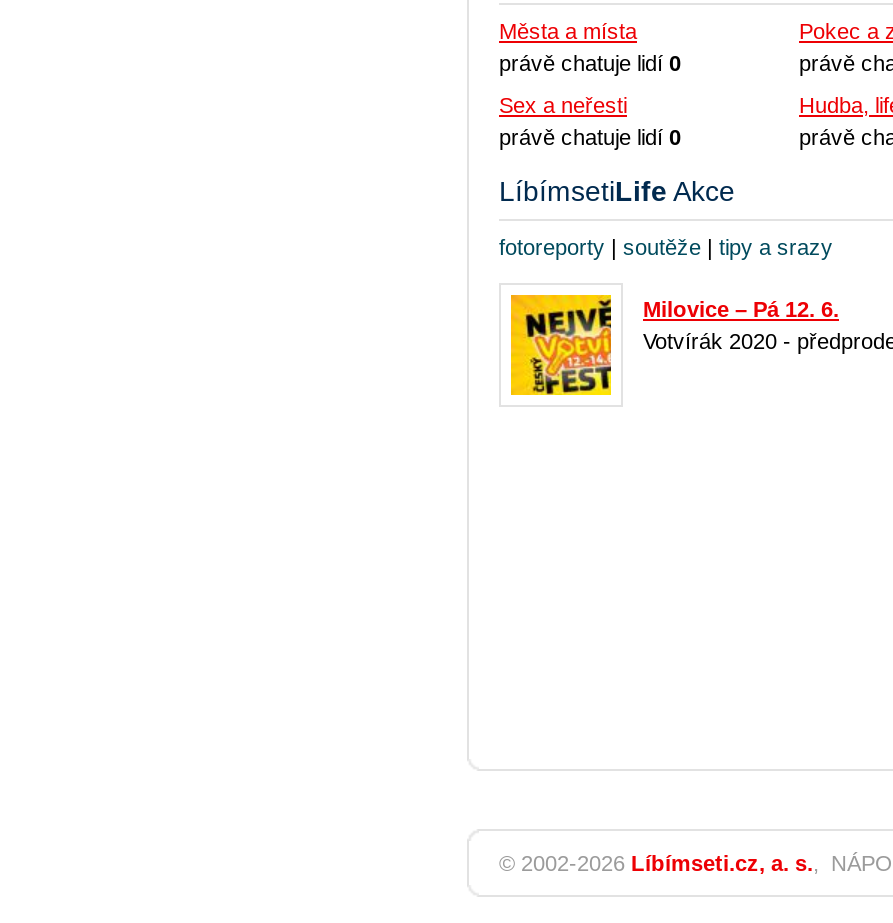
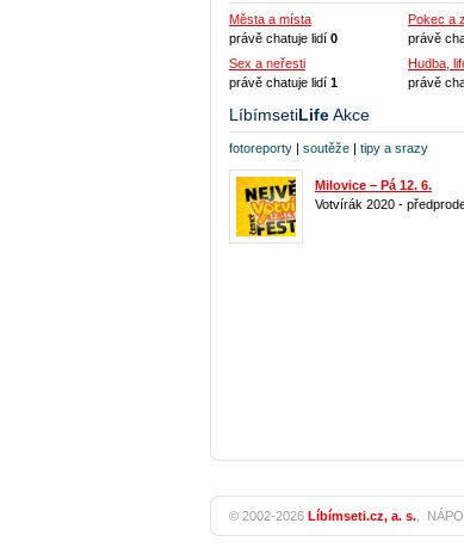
- právě chatuje lidí 0
+ právě chatuje lidí 1
